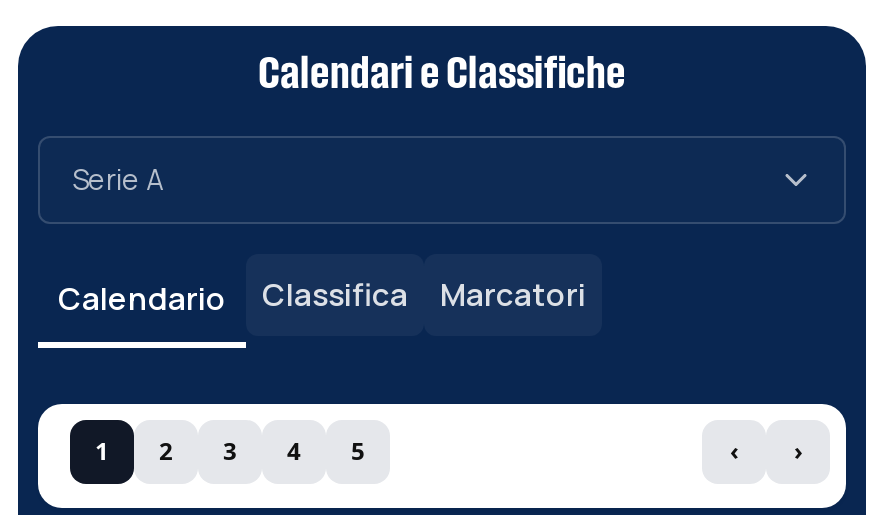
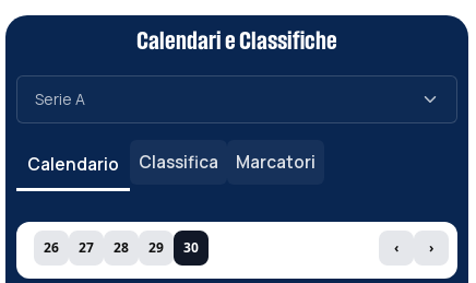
- 1
+ 26

- 2
+ 27

- 3
+ 28

- 4
+ 29

- 5
+ 30
